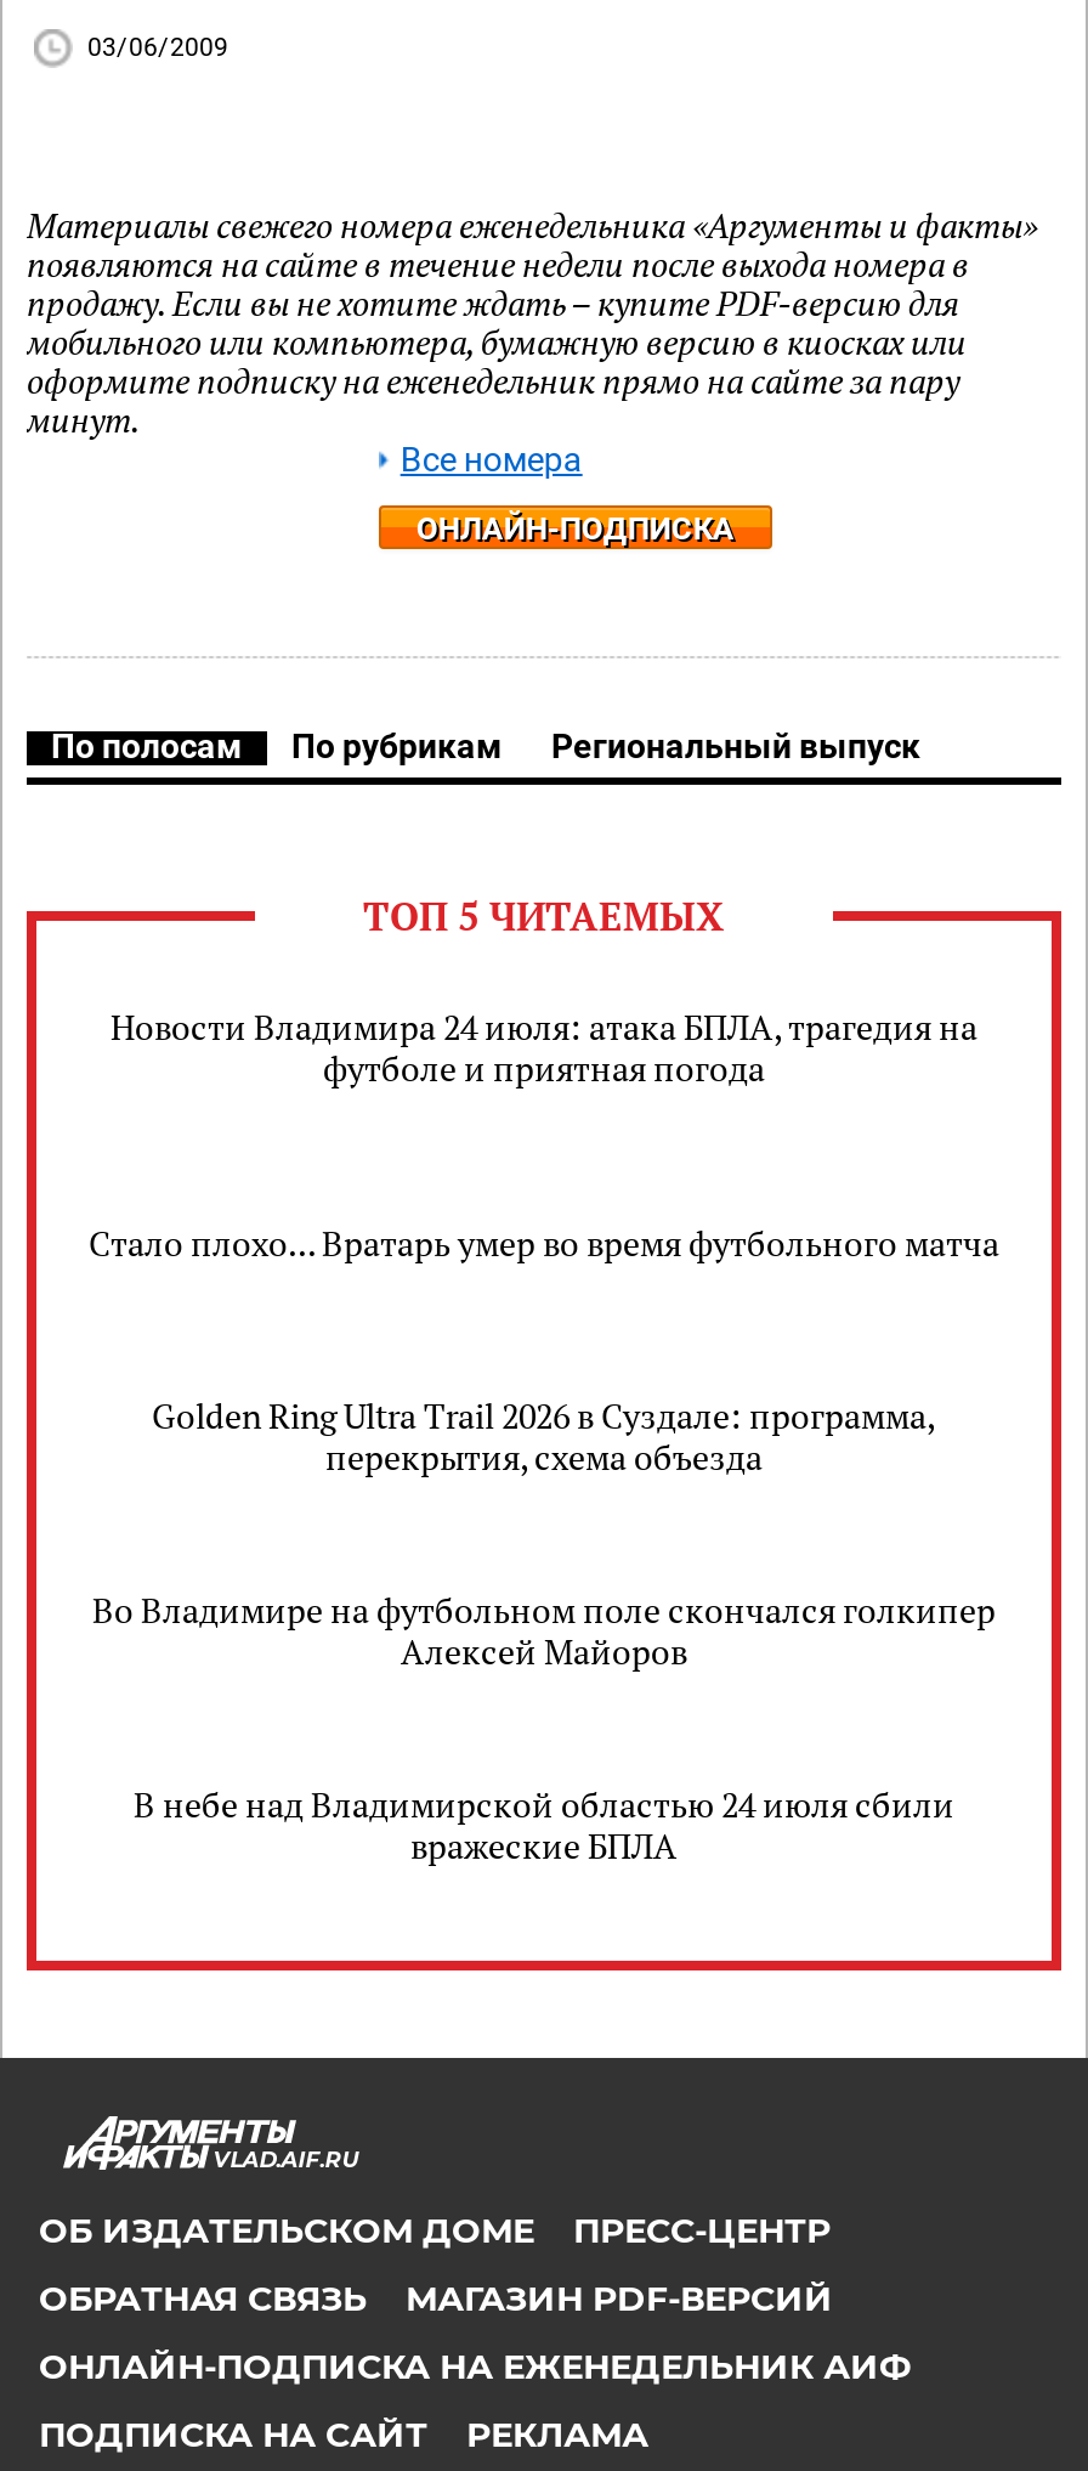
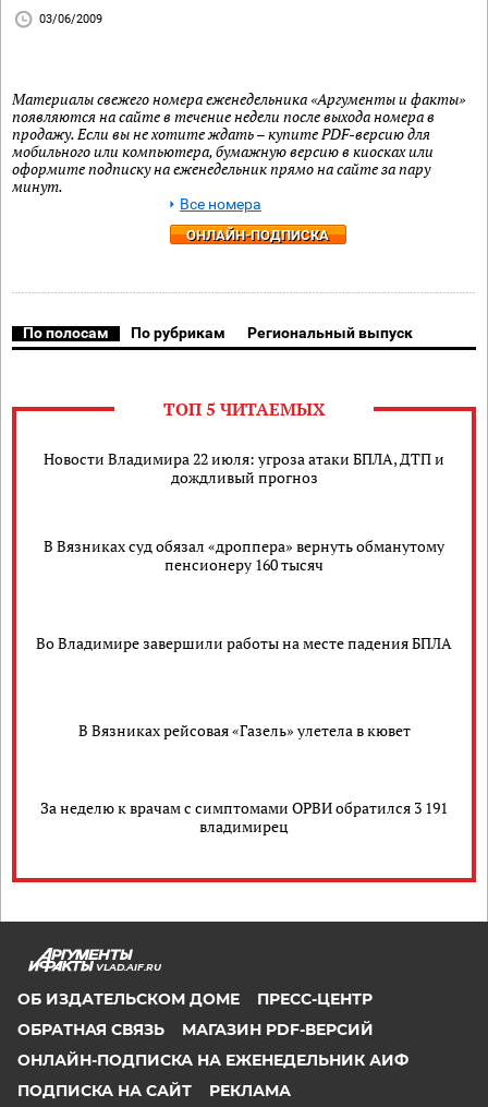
- Новости Владимира 24 июля: атака БПЛА, трагедия на
- футболе и приятная погода
+ Новости Владимира 22 июля: угроза атаки БПЛА, ДТП и
+ дождливый прогноз

- Стало плохо... Вратарь умер во время футбольного матча
+ В Вязниках суд обязал «дроппера» вернуть обманутому
+ пенсионеру 160 тысяч

- Golden Ring Ultra Trail 2026 в Суздале: программа,
- перекрытия, схема объезда
+ Во Владимире завершили работы на месте падения БПЛА

- Во Владимире на футбольном поле скончался голкипер
- Алексей Майоров
+ В Вязниках рейсовая «Газель» улетела в кювет

- В небе над Владимирской областью 24 июля сбили
- вражеские БПЛА
+ За неделю к врачам с симптомами ОРВИ обратился 3 191
+ владимирец
